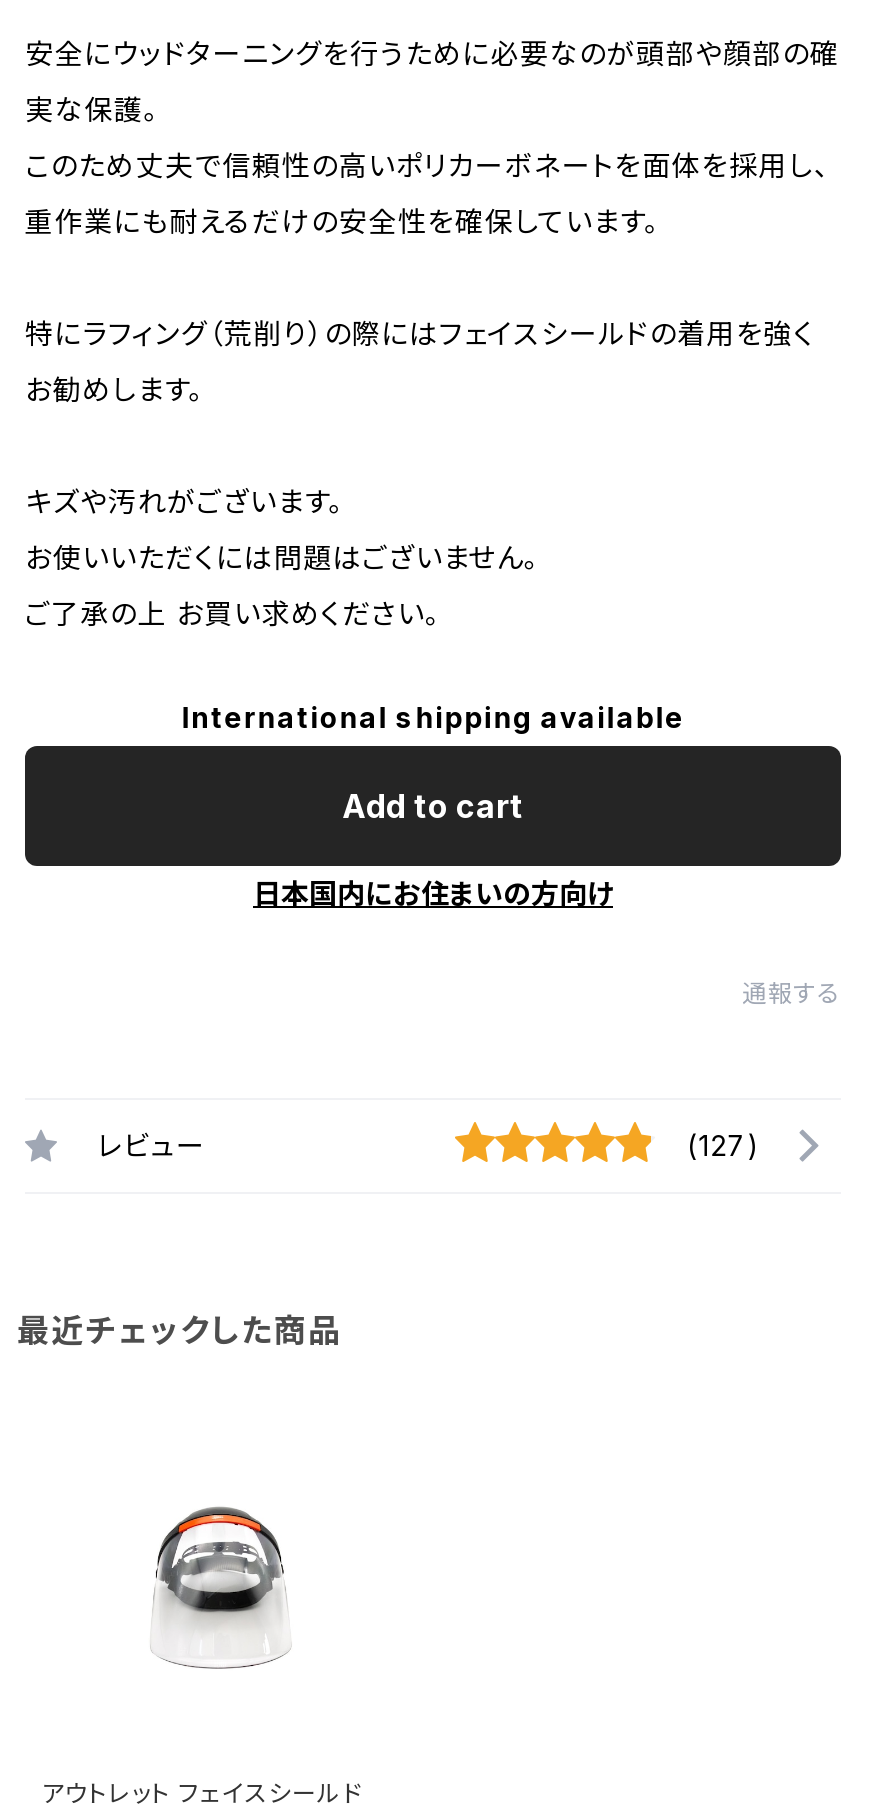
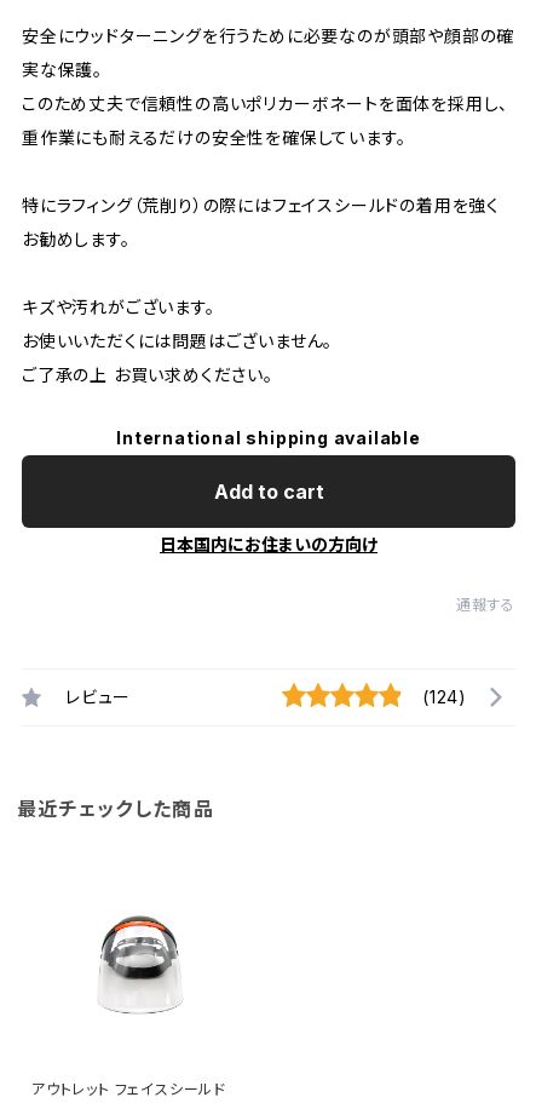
- (127)
+ (124)
